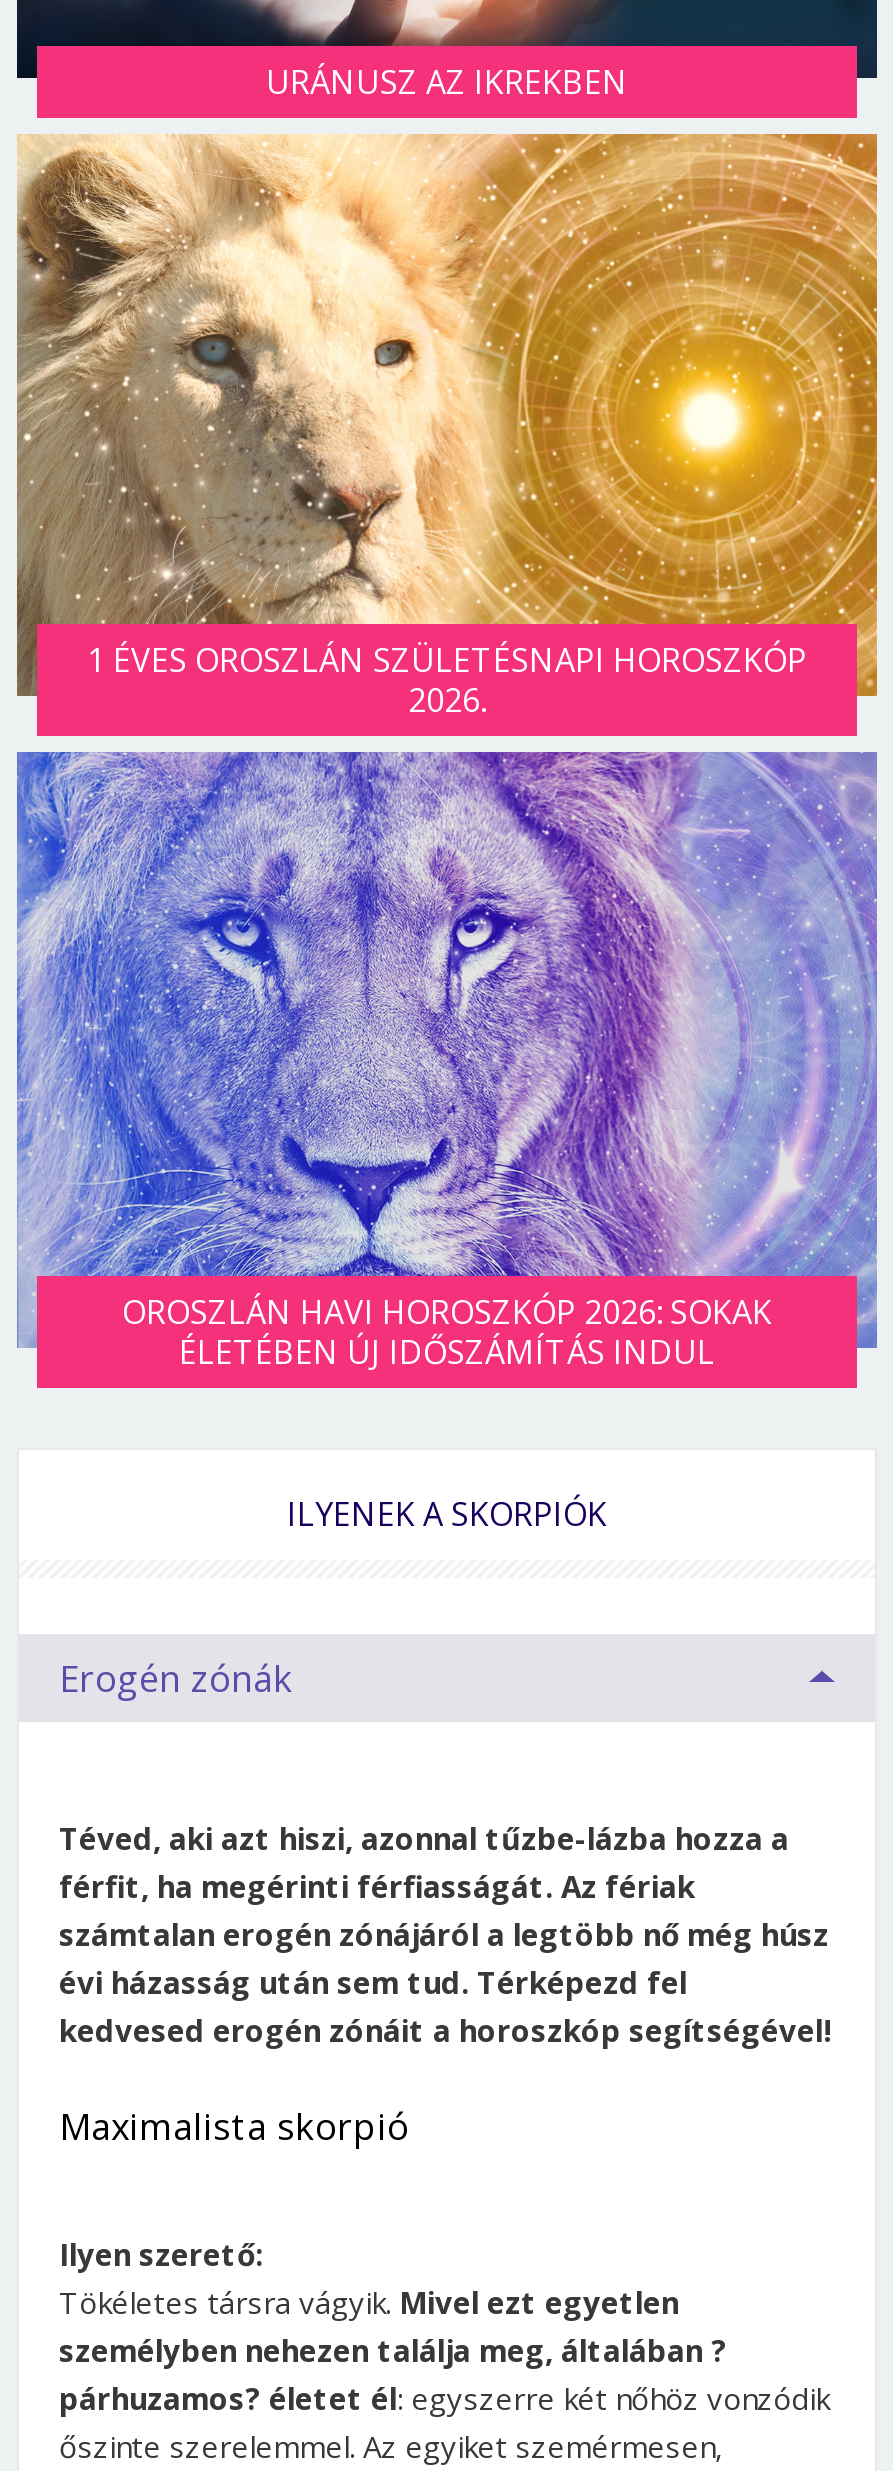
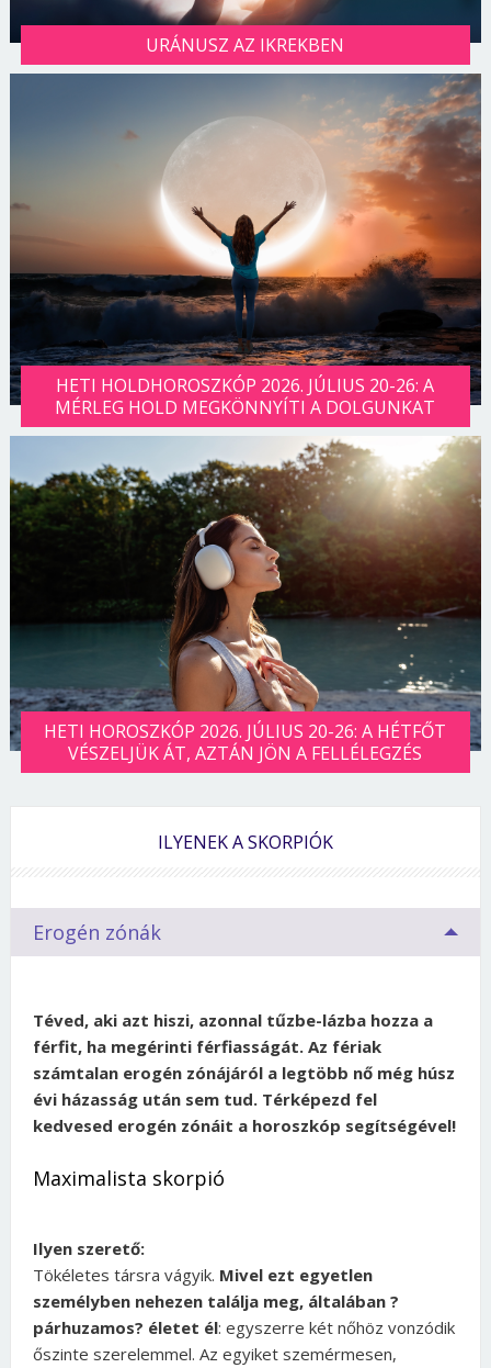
- [image]
- 1 ÉVES OROSZLÁN SZÜLETÉSNAPI HOROSZKÓP
- 2026.
+ [image]
+ HETI HOLDHOROSZKÓP 2026. JÚLIUS 20-26: A
+ MÉRLEG HOLD MEGKÖNNYÍTI A DOLGUNKAT

- [image]
- OROSZLÁN HAVI HOROSZKÓP 2026: SOKAK
- ÉLETÉBEN ÚJ IDŐSZÁMÍTÁS INDUL
+ [image]
+ HETI HOROSZKÓP 2026. JÚLIUS 20-26: A HÉTFŐT
+ VÉSZELJÜK ÁT, AZTÁN JÖN A FELLÉLEGZÉS
